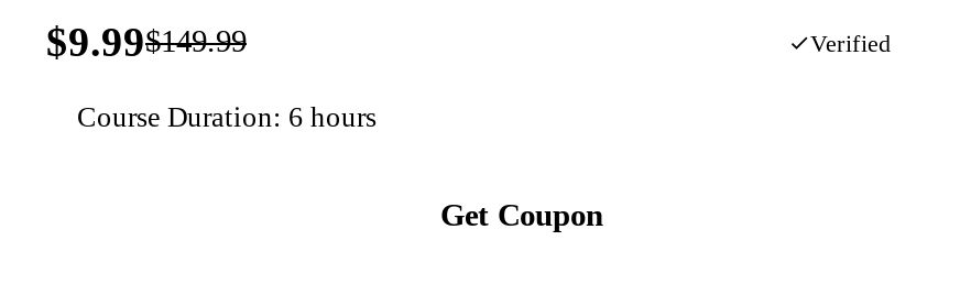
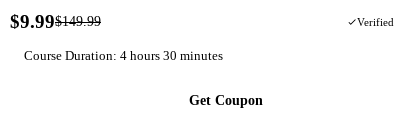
- Course Duration: 6 hours
+ Course Duration: 4 hours 30 minutes
